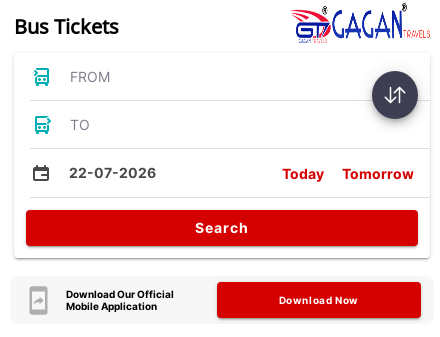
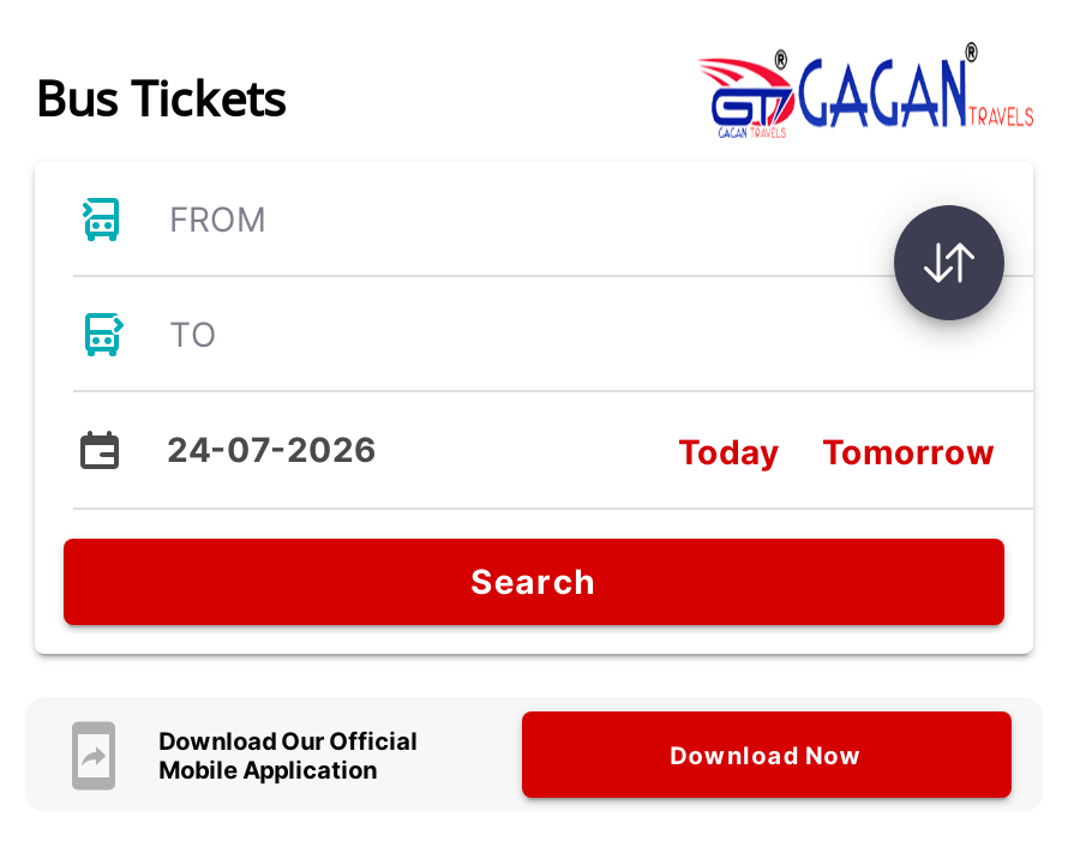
- 22-07-2026
+ 24-07-2026
